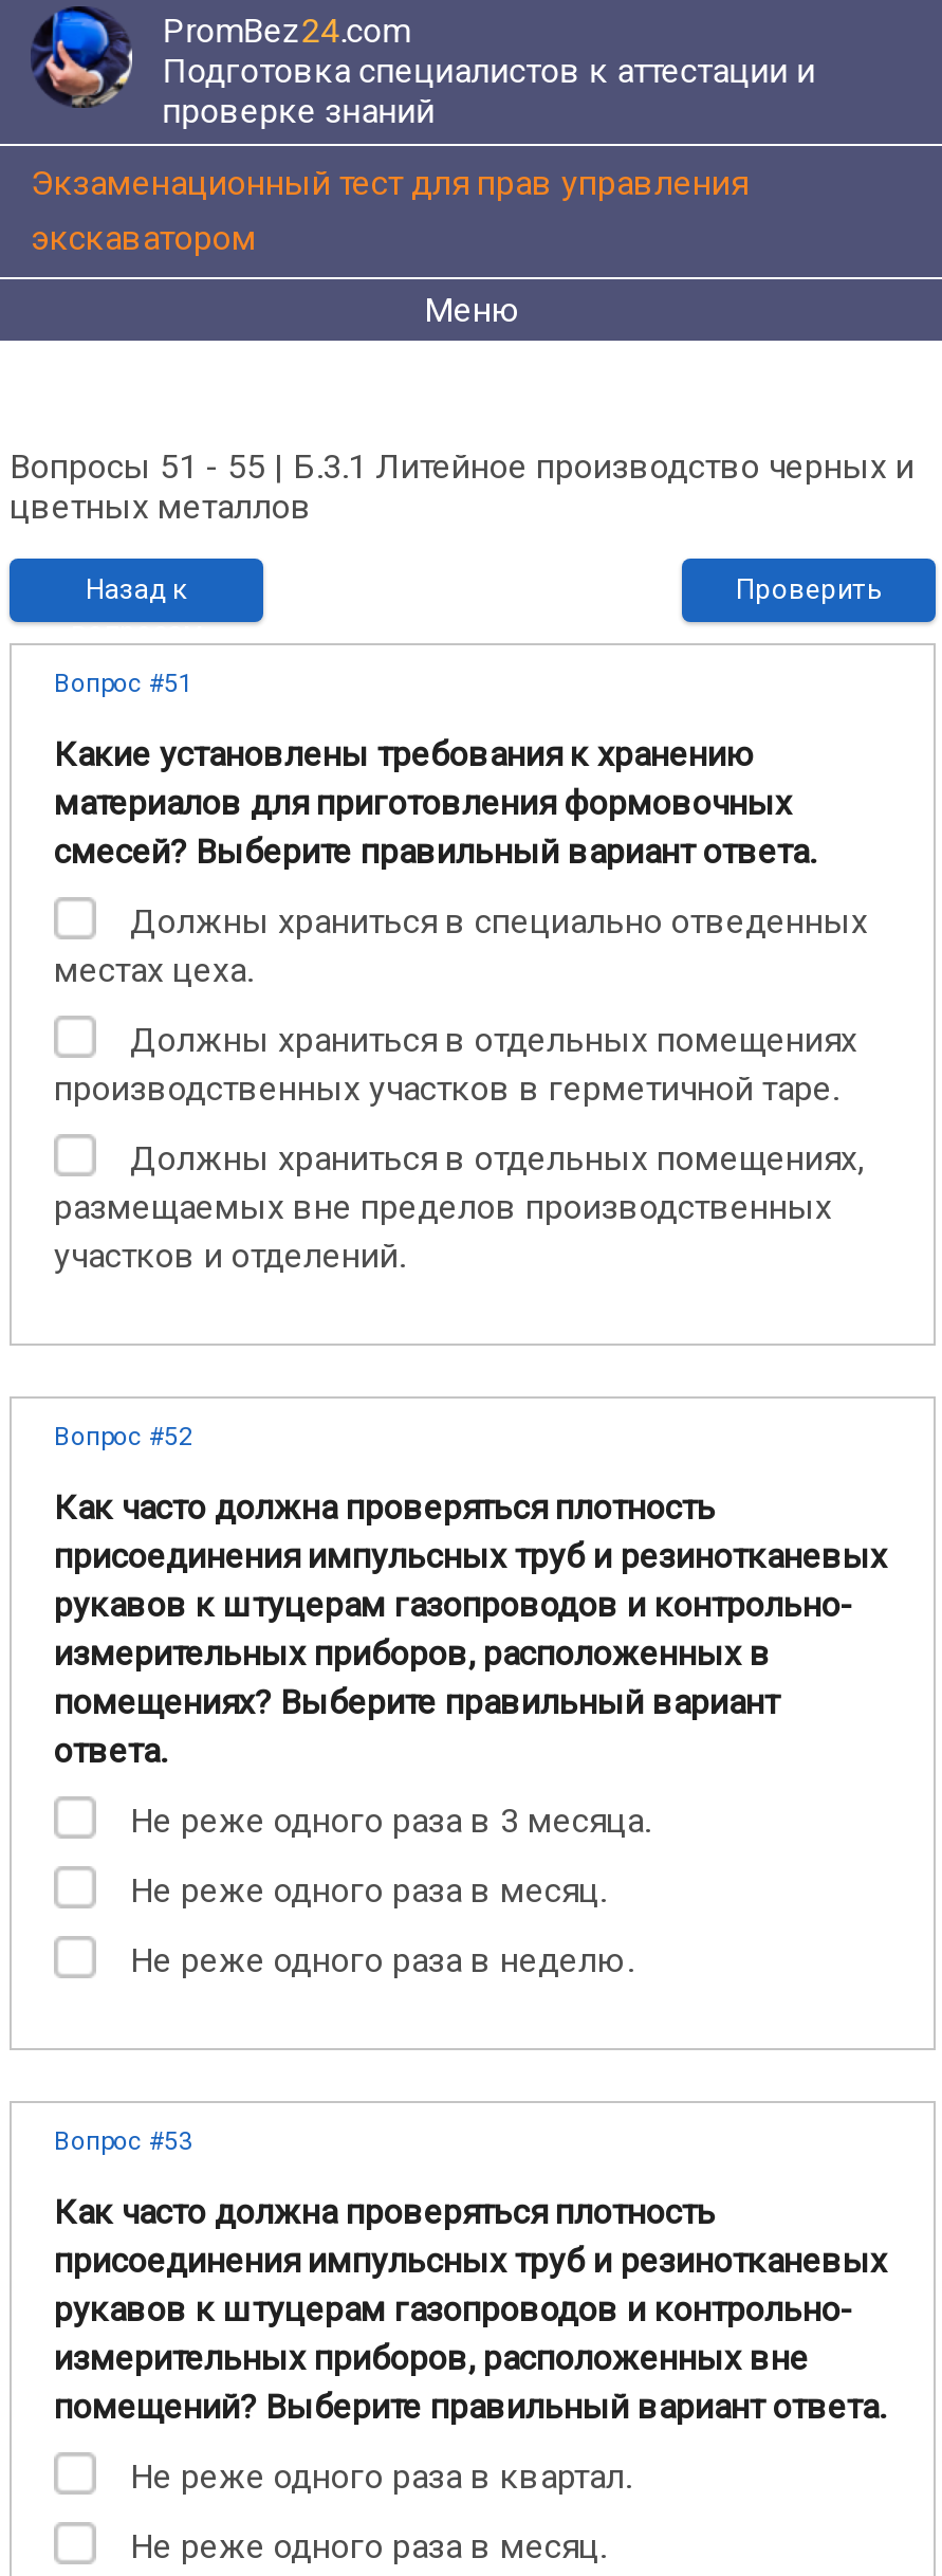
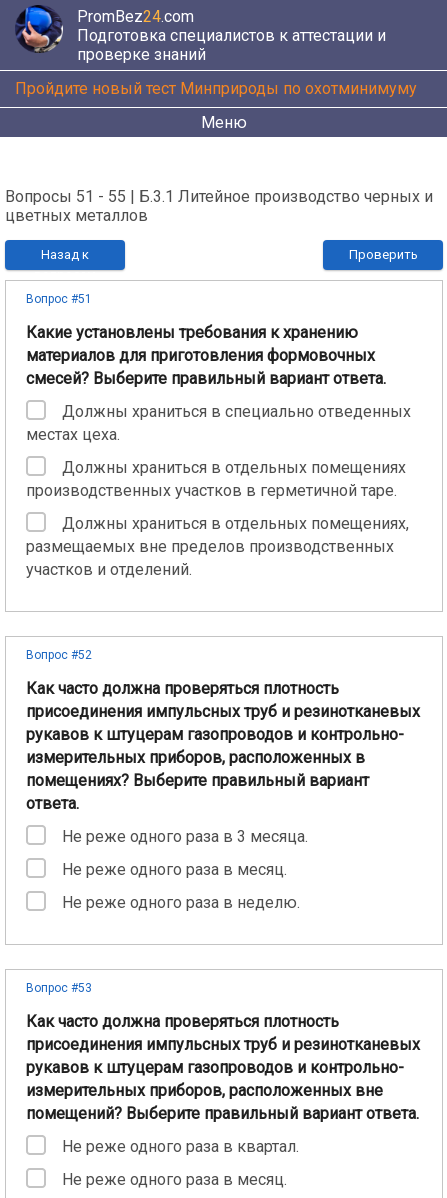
- Экзаменационный тест для прав управления
- экскаватором
+ Пройдите новый тест Минприроды по охотминимуму
